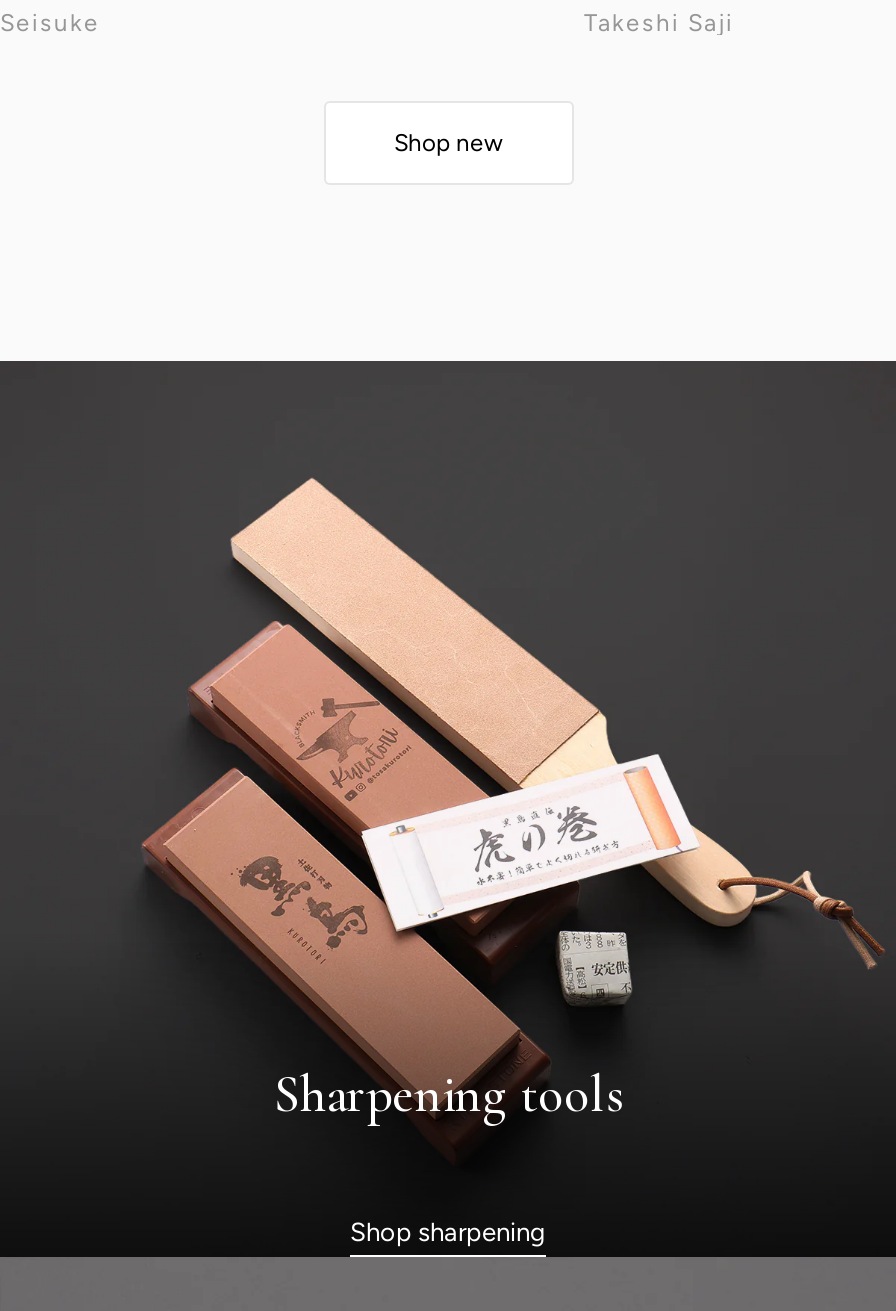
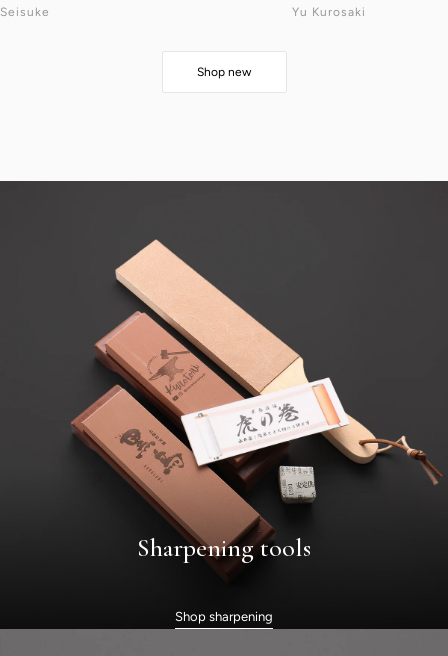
- Takeshi Saji
+ Yu Kurosaki
